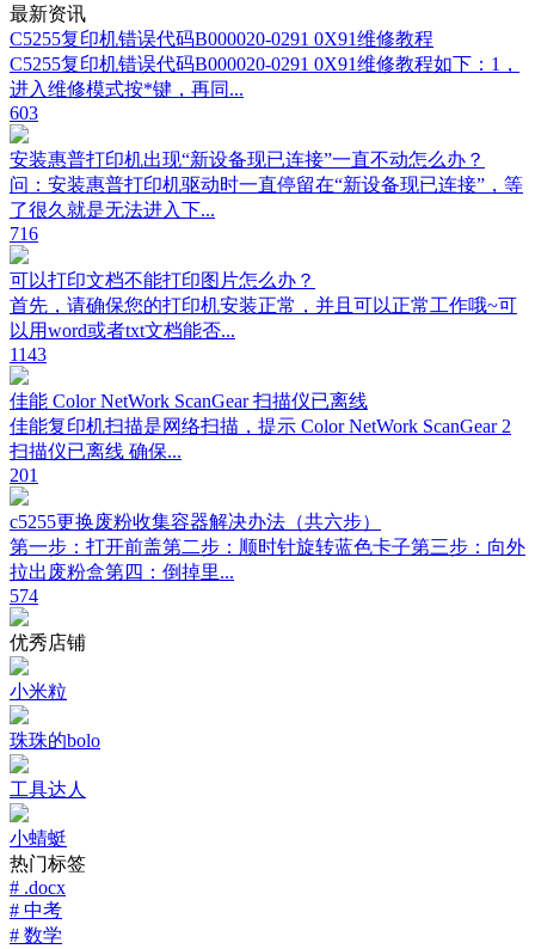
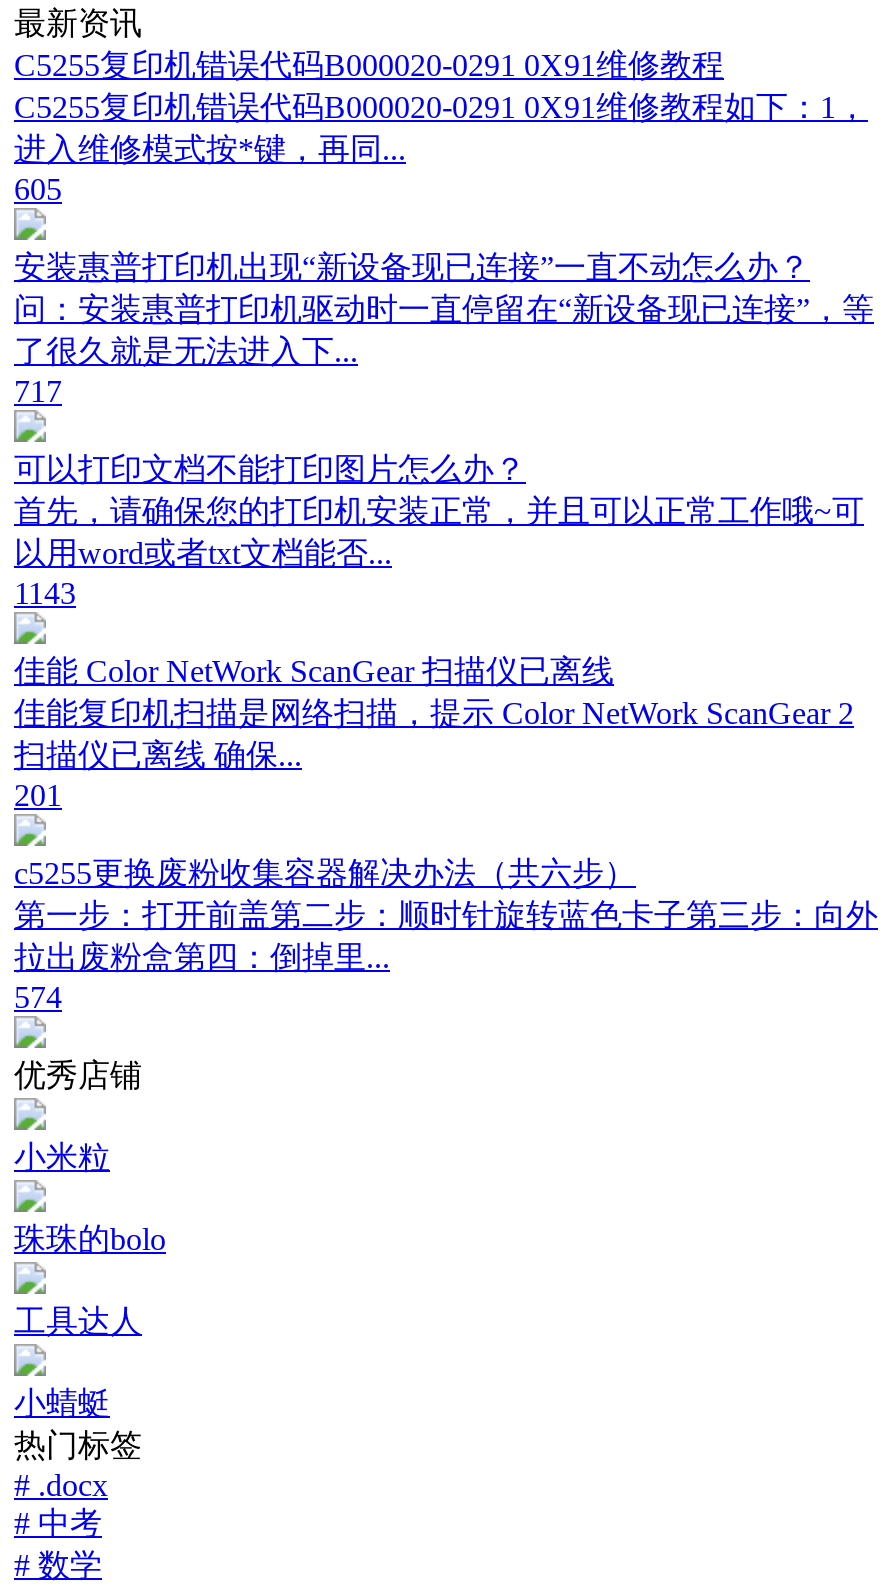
- 603
+ 605

- 716
+ 717
